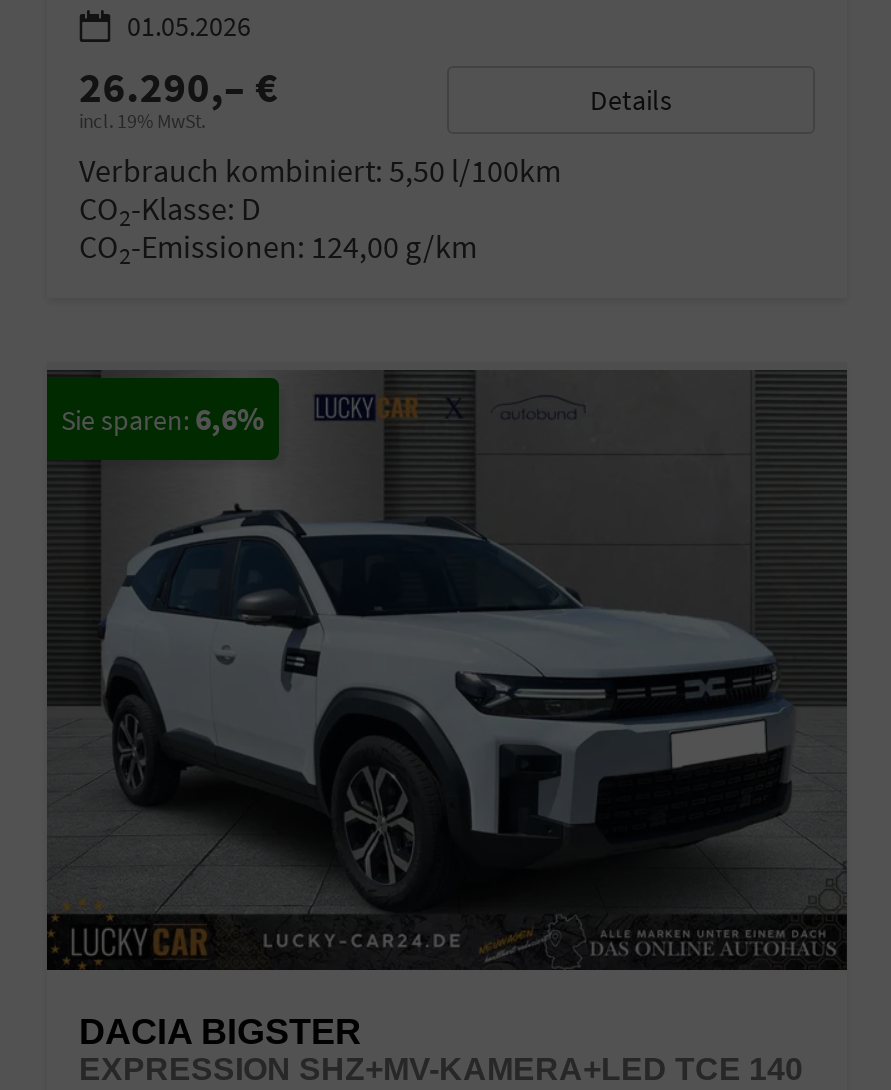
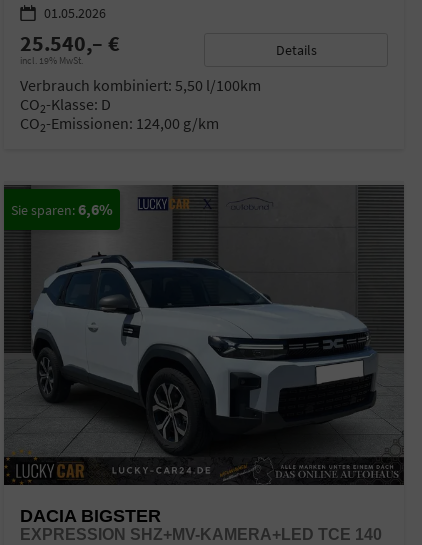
- 26.290,– €
+ 25.540,– €
